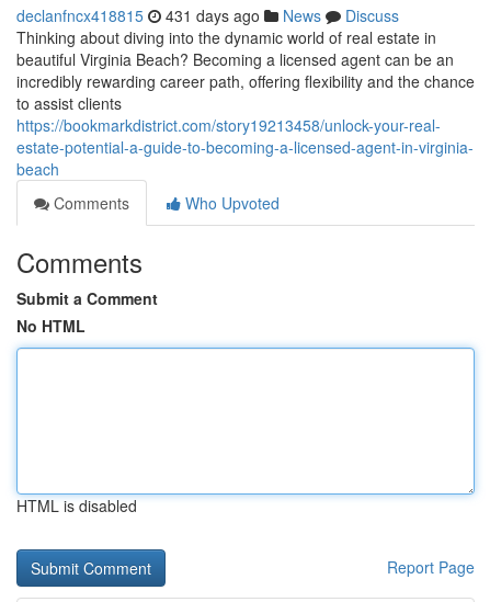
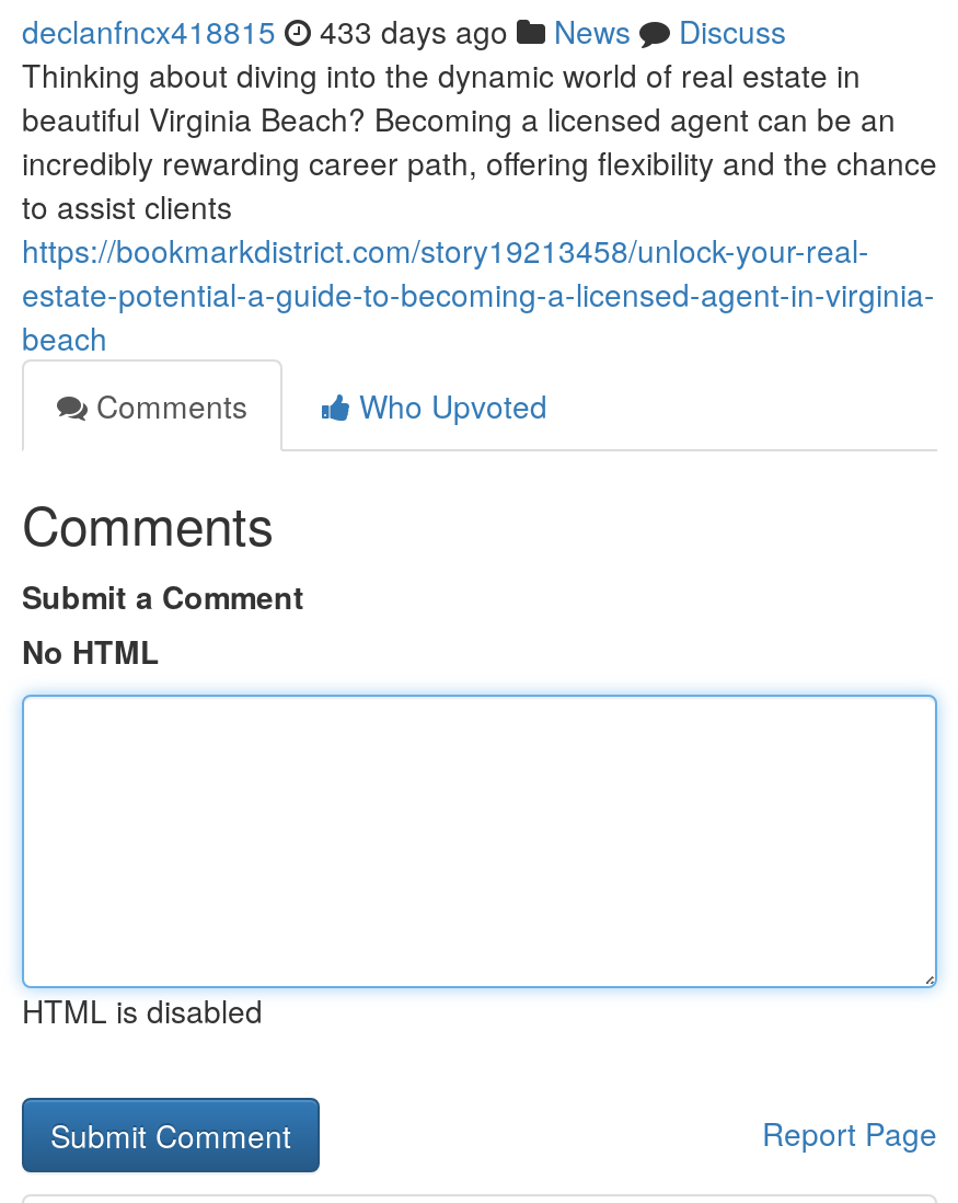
- declanfncx418815 431 days ago News Discuss
+ declanfncx418815 433 days ago News Discuss
